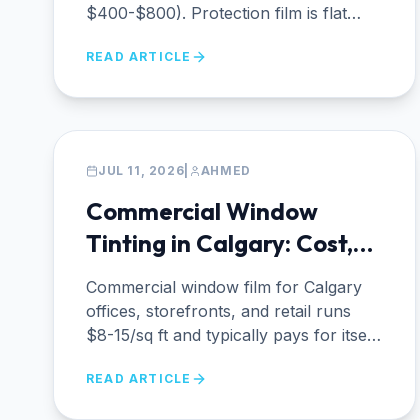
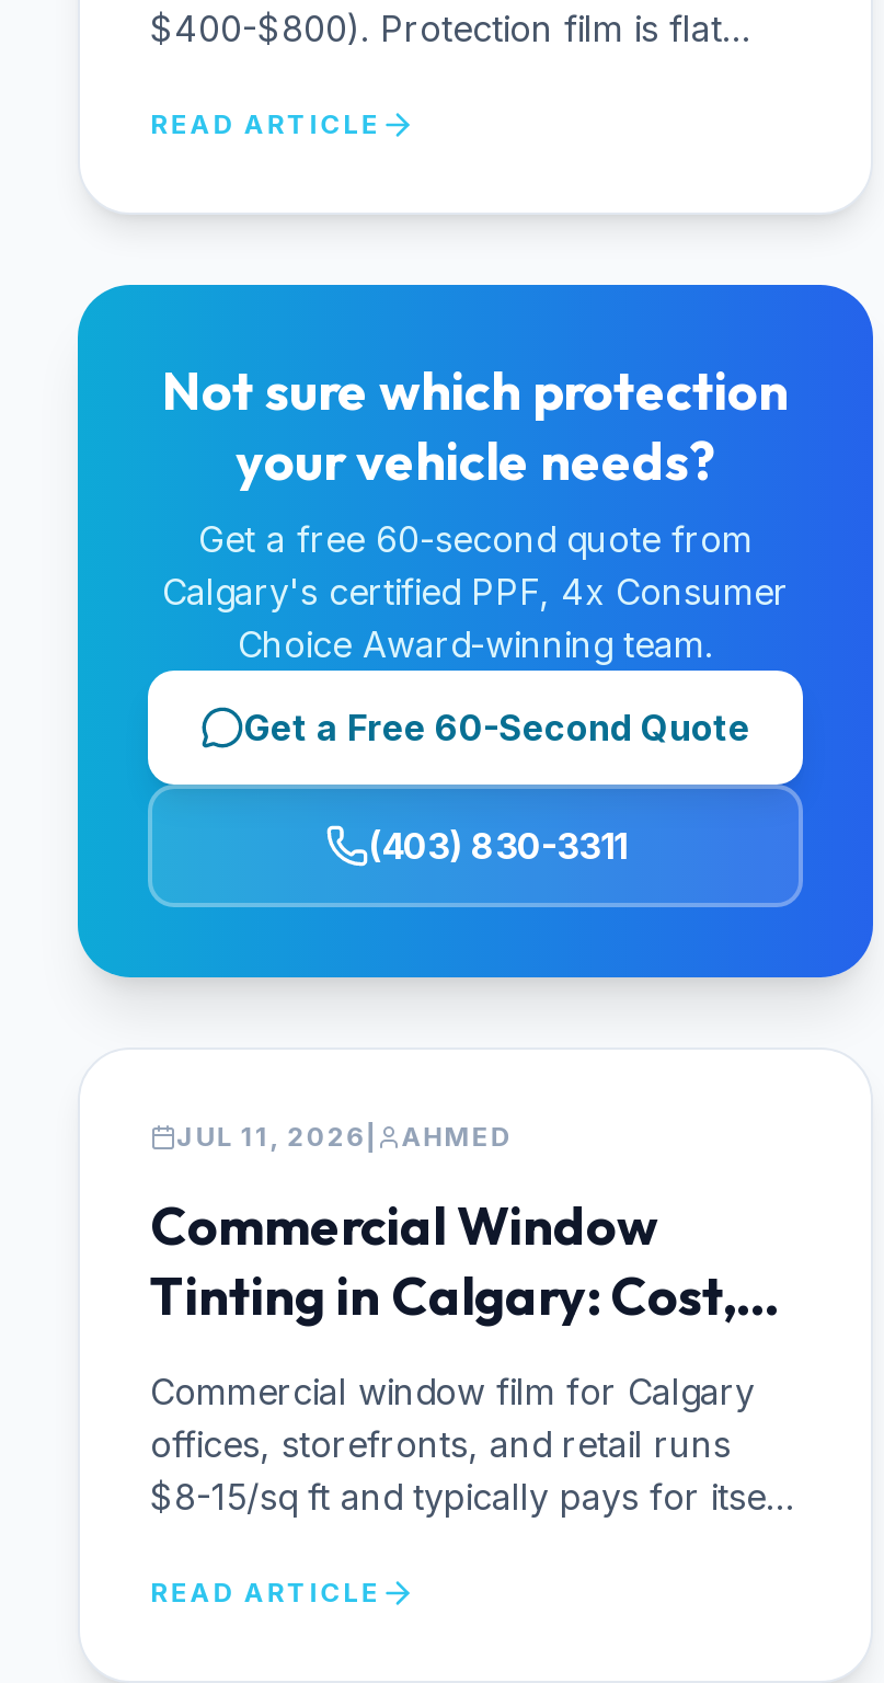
+ [image]
+ Not sure which protection
+ your vehicle needs?
+ Get a free 60-second quote from
+ Calgary's certified PPF, 4x Consumer
+ Choice Award-winning team.
+ Get a Free 60-Second Quote
+ (403) 830-3311
